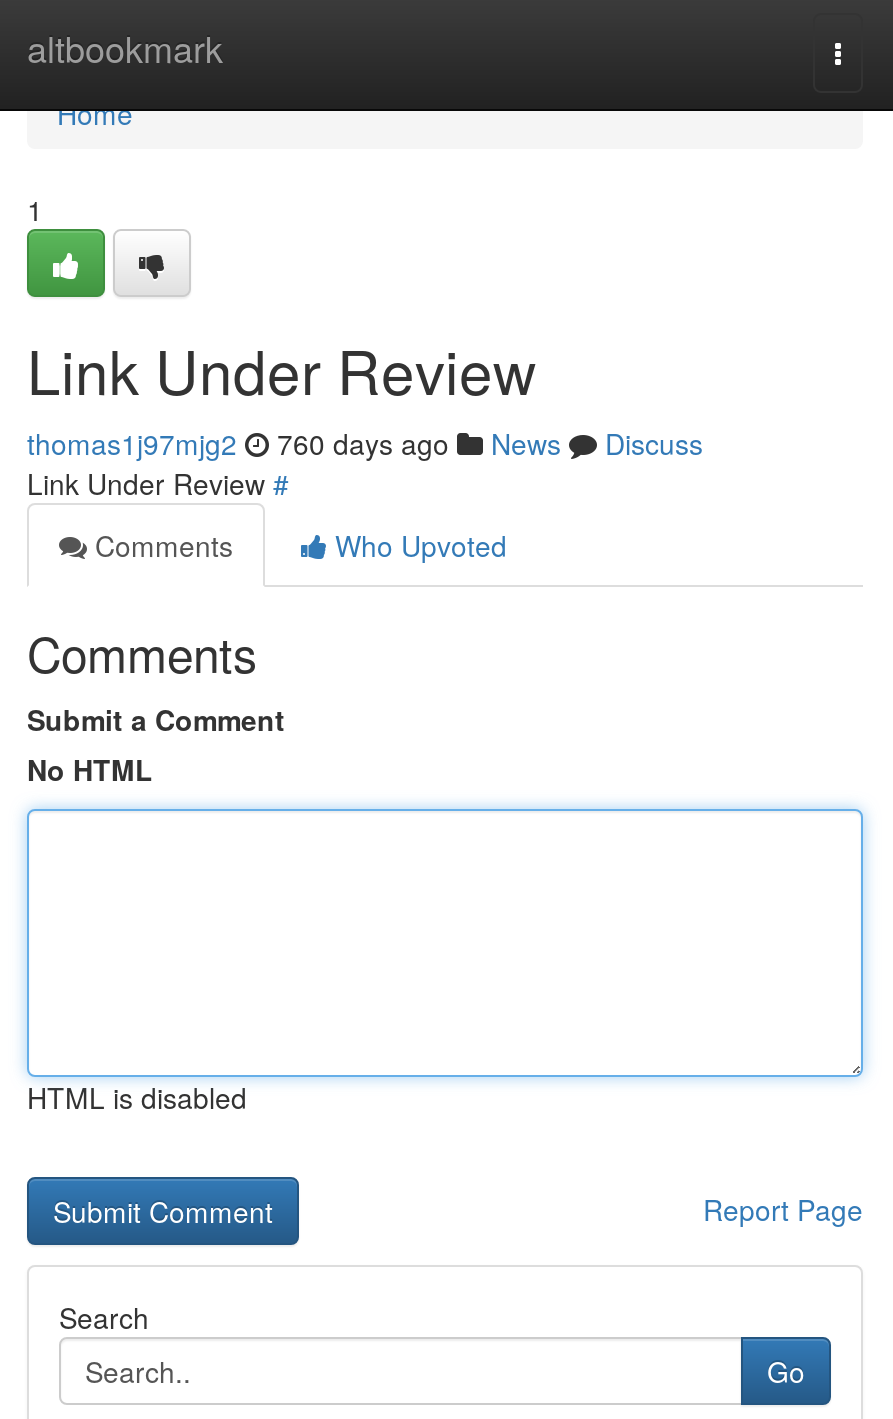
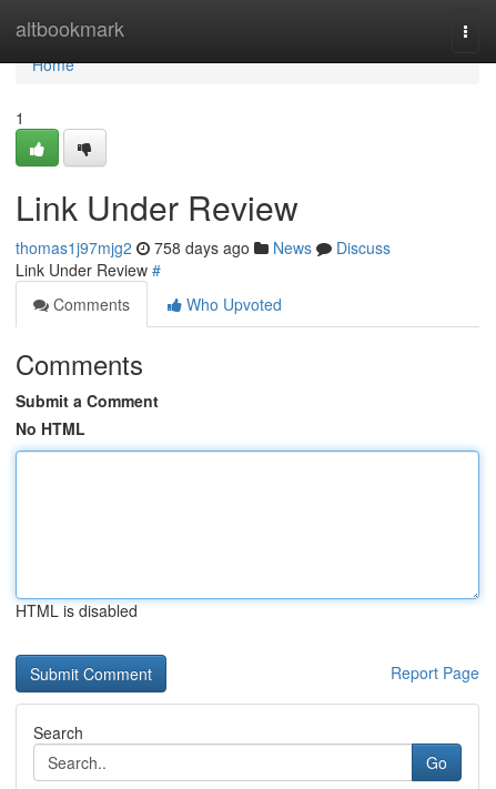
- thomas1j97mjg2 760 days ago News Discuss
+ thomas1j97mjg2 758 days ago News Discuss
